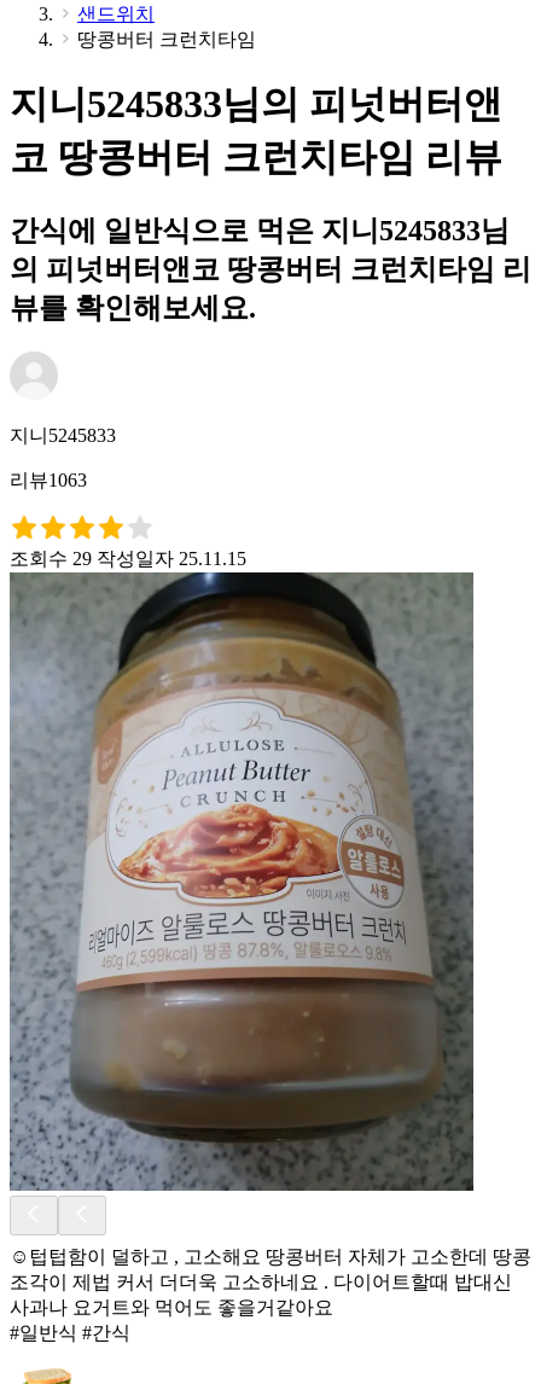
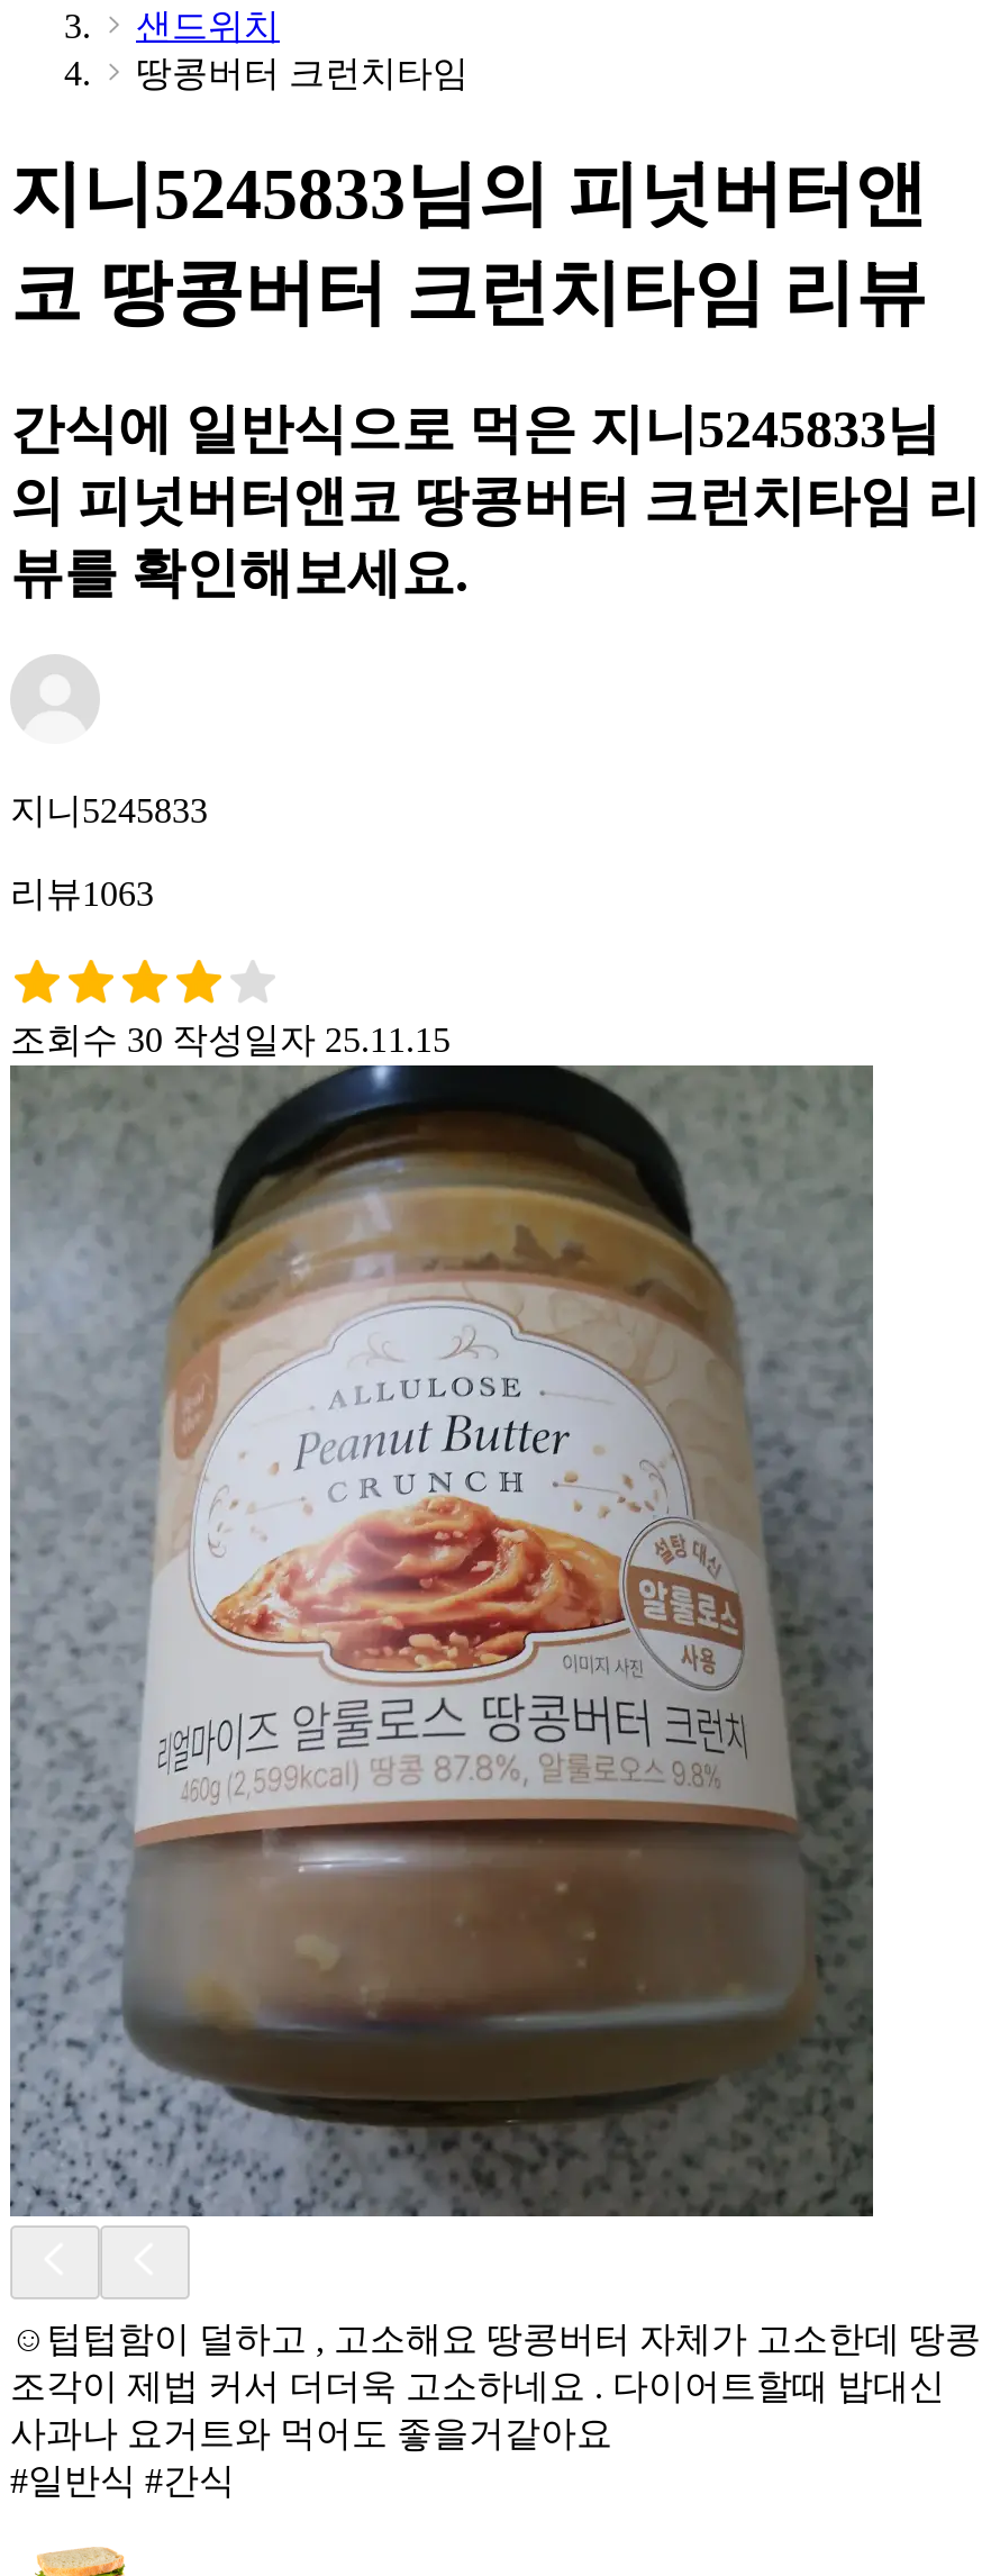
- 조회수 29 작성일자 25.11.15
+ 조회수 30 작성일자 25.11.15
